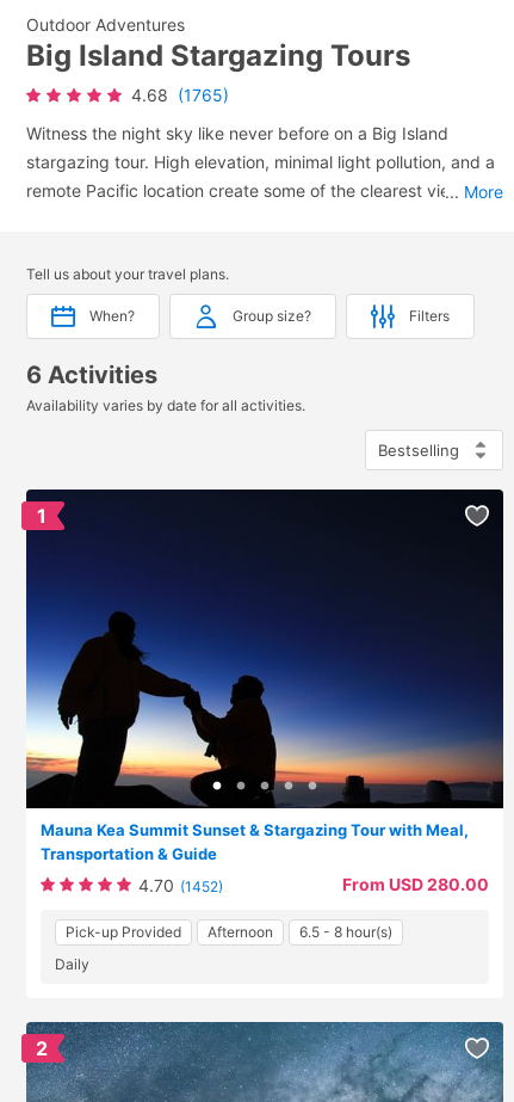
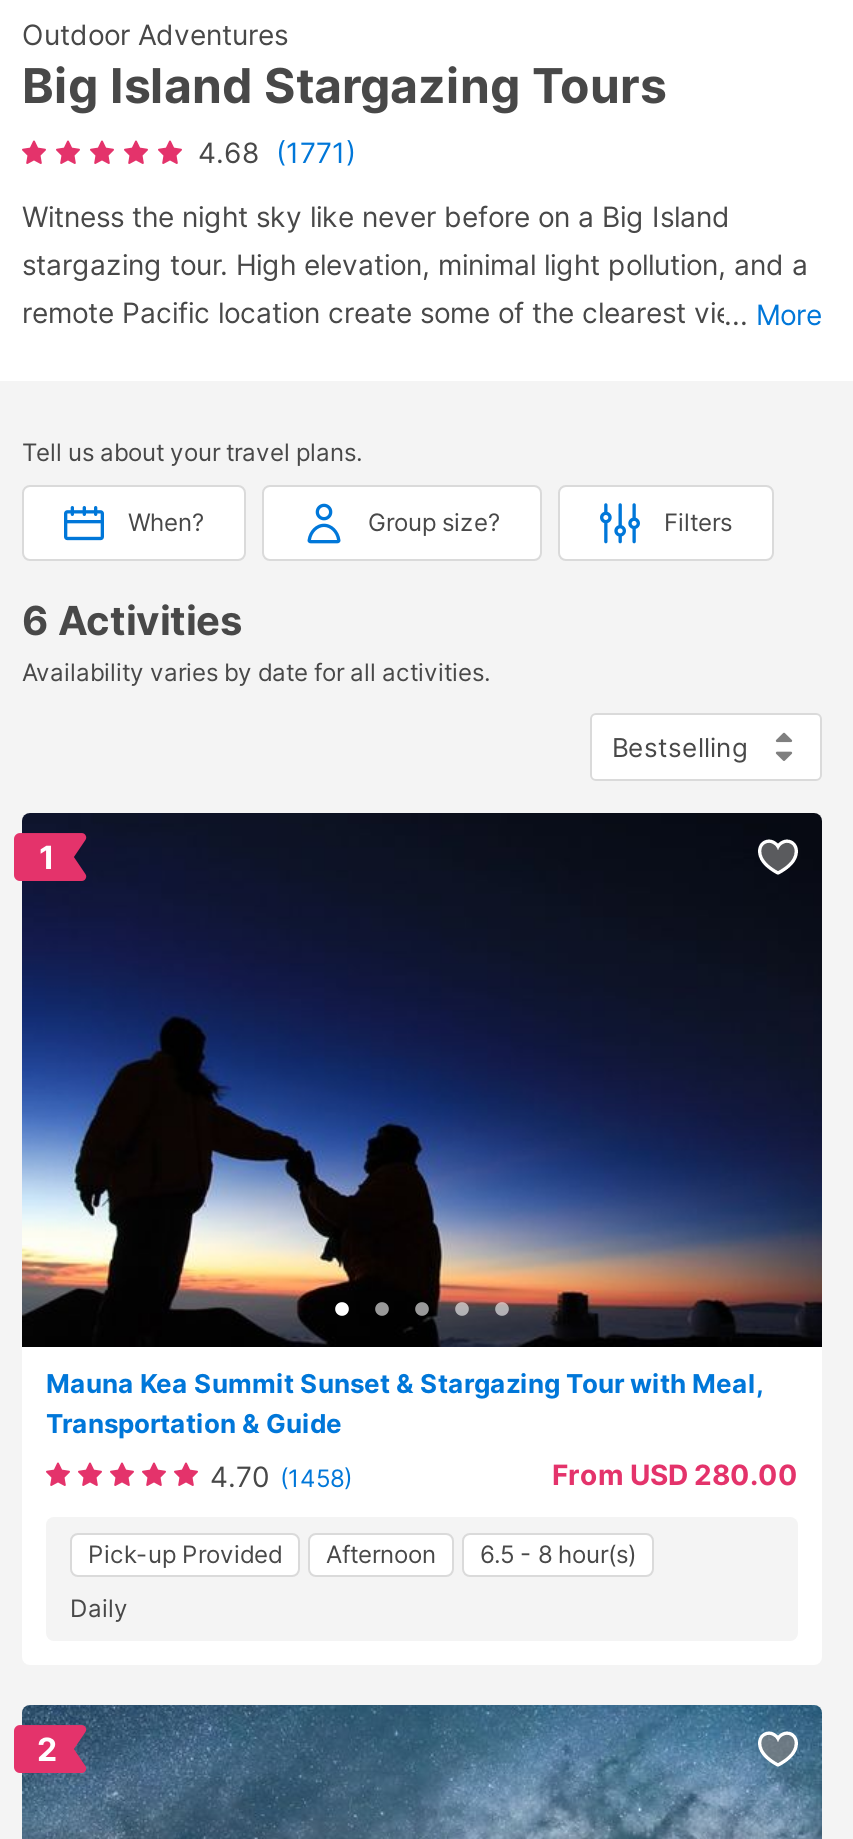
- 4.68 (1765)
+ 4.68 (1771)

- 4.70 (1452)
+ 4.70 (1458)
